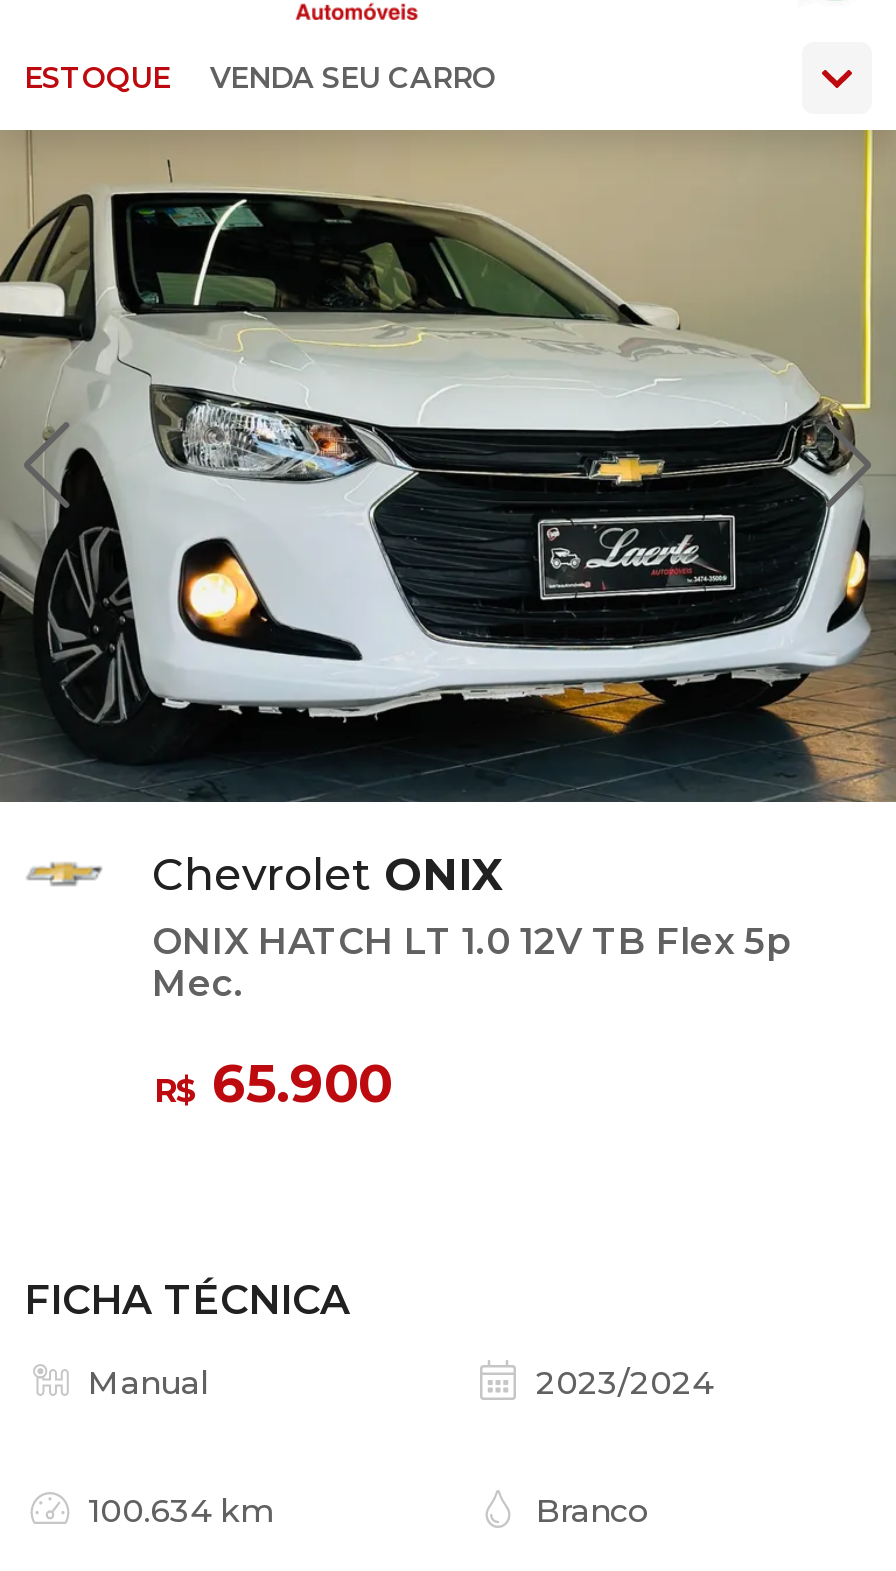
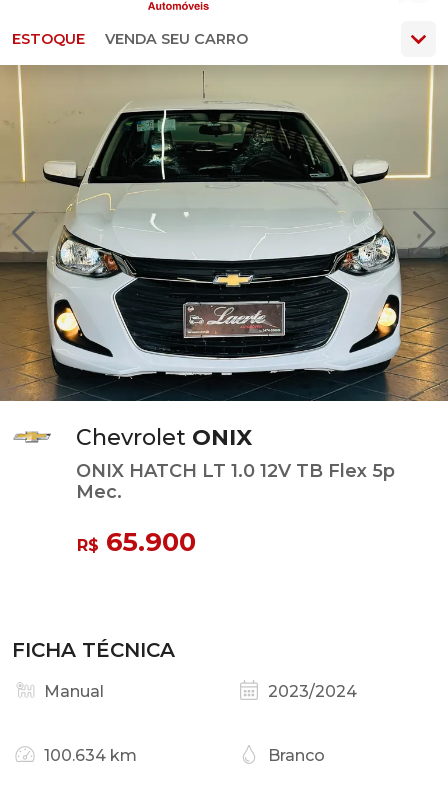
- [image]
+ [image]
